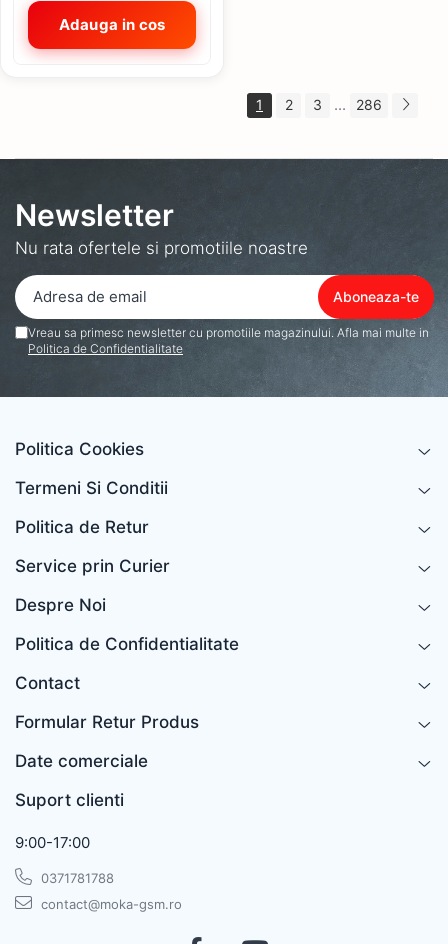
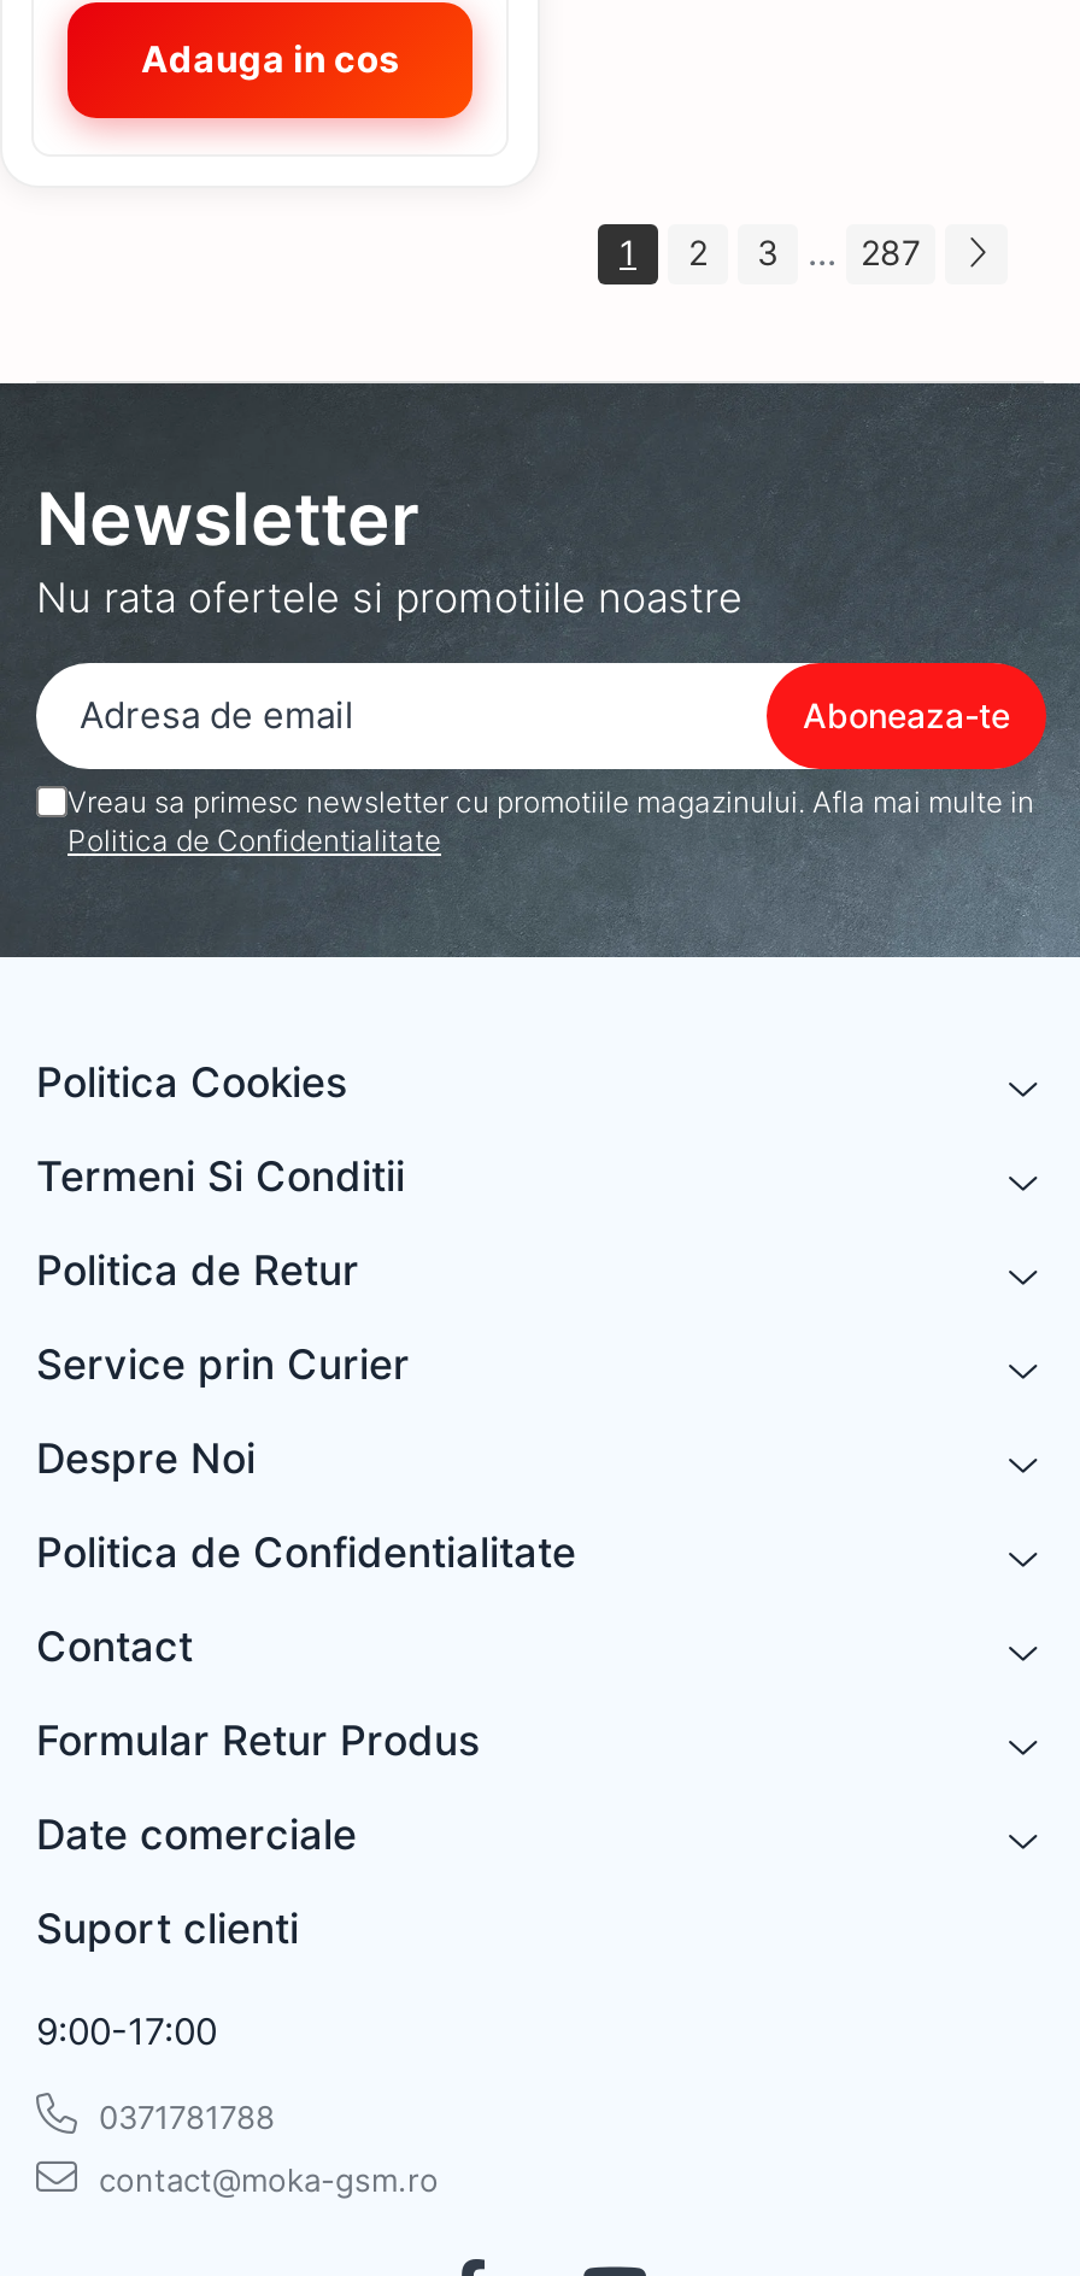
- 1 2 3 ... 286
+ 1 2 3 ... 287
